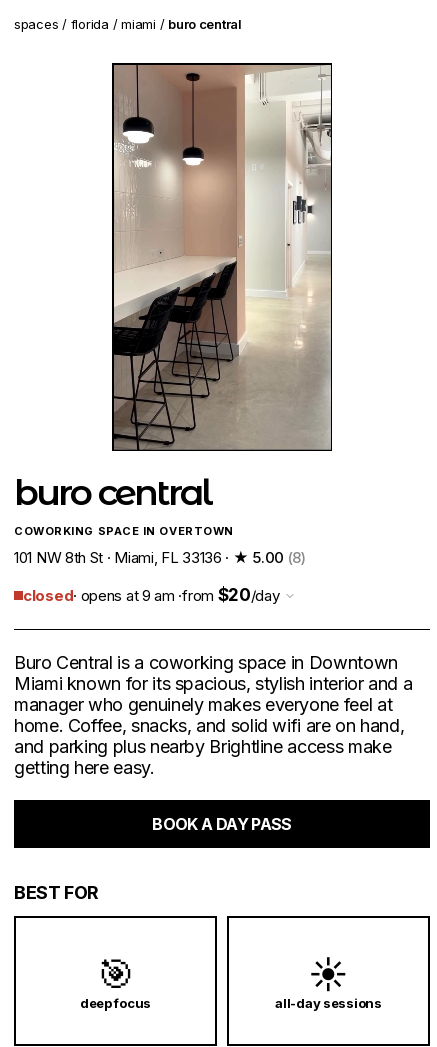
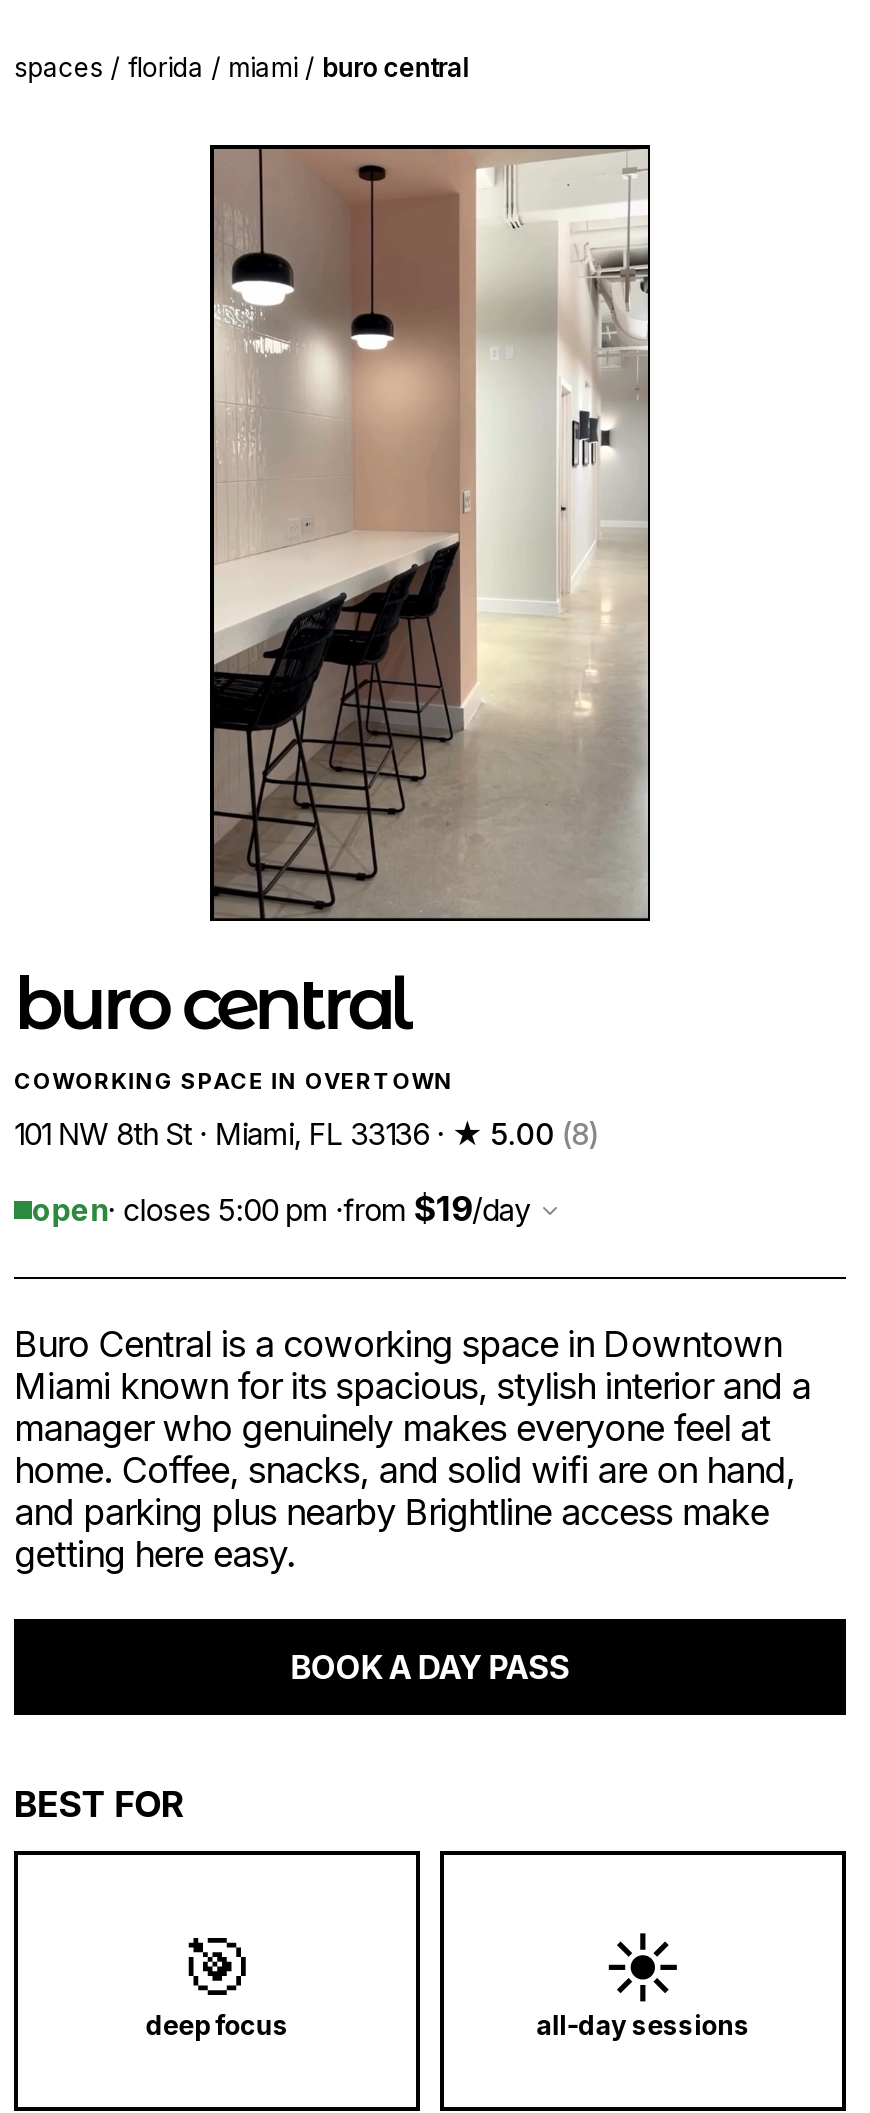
- closed · opens at 9 am · from $20/day
+ open · closes 5:00 pm · from $19/day
